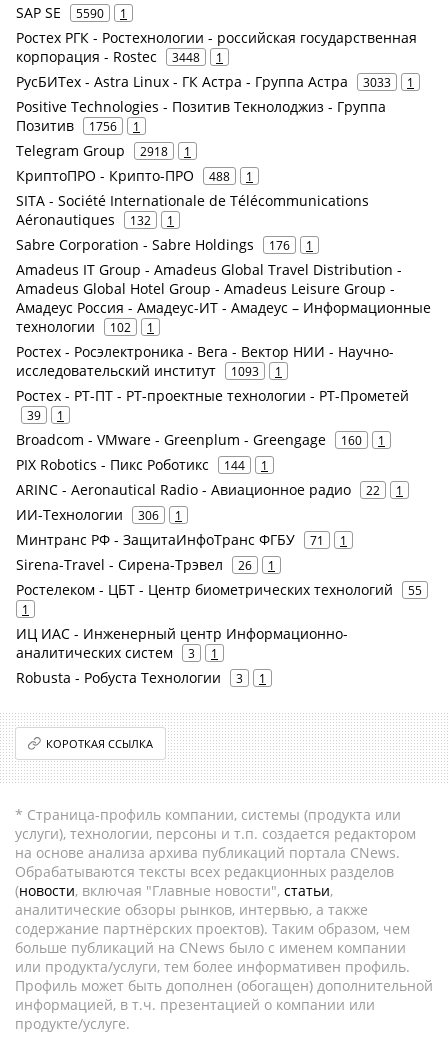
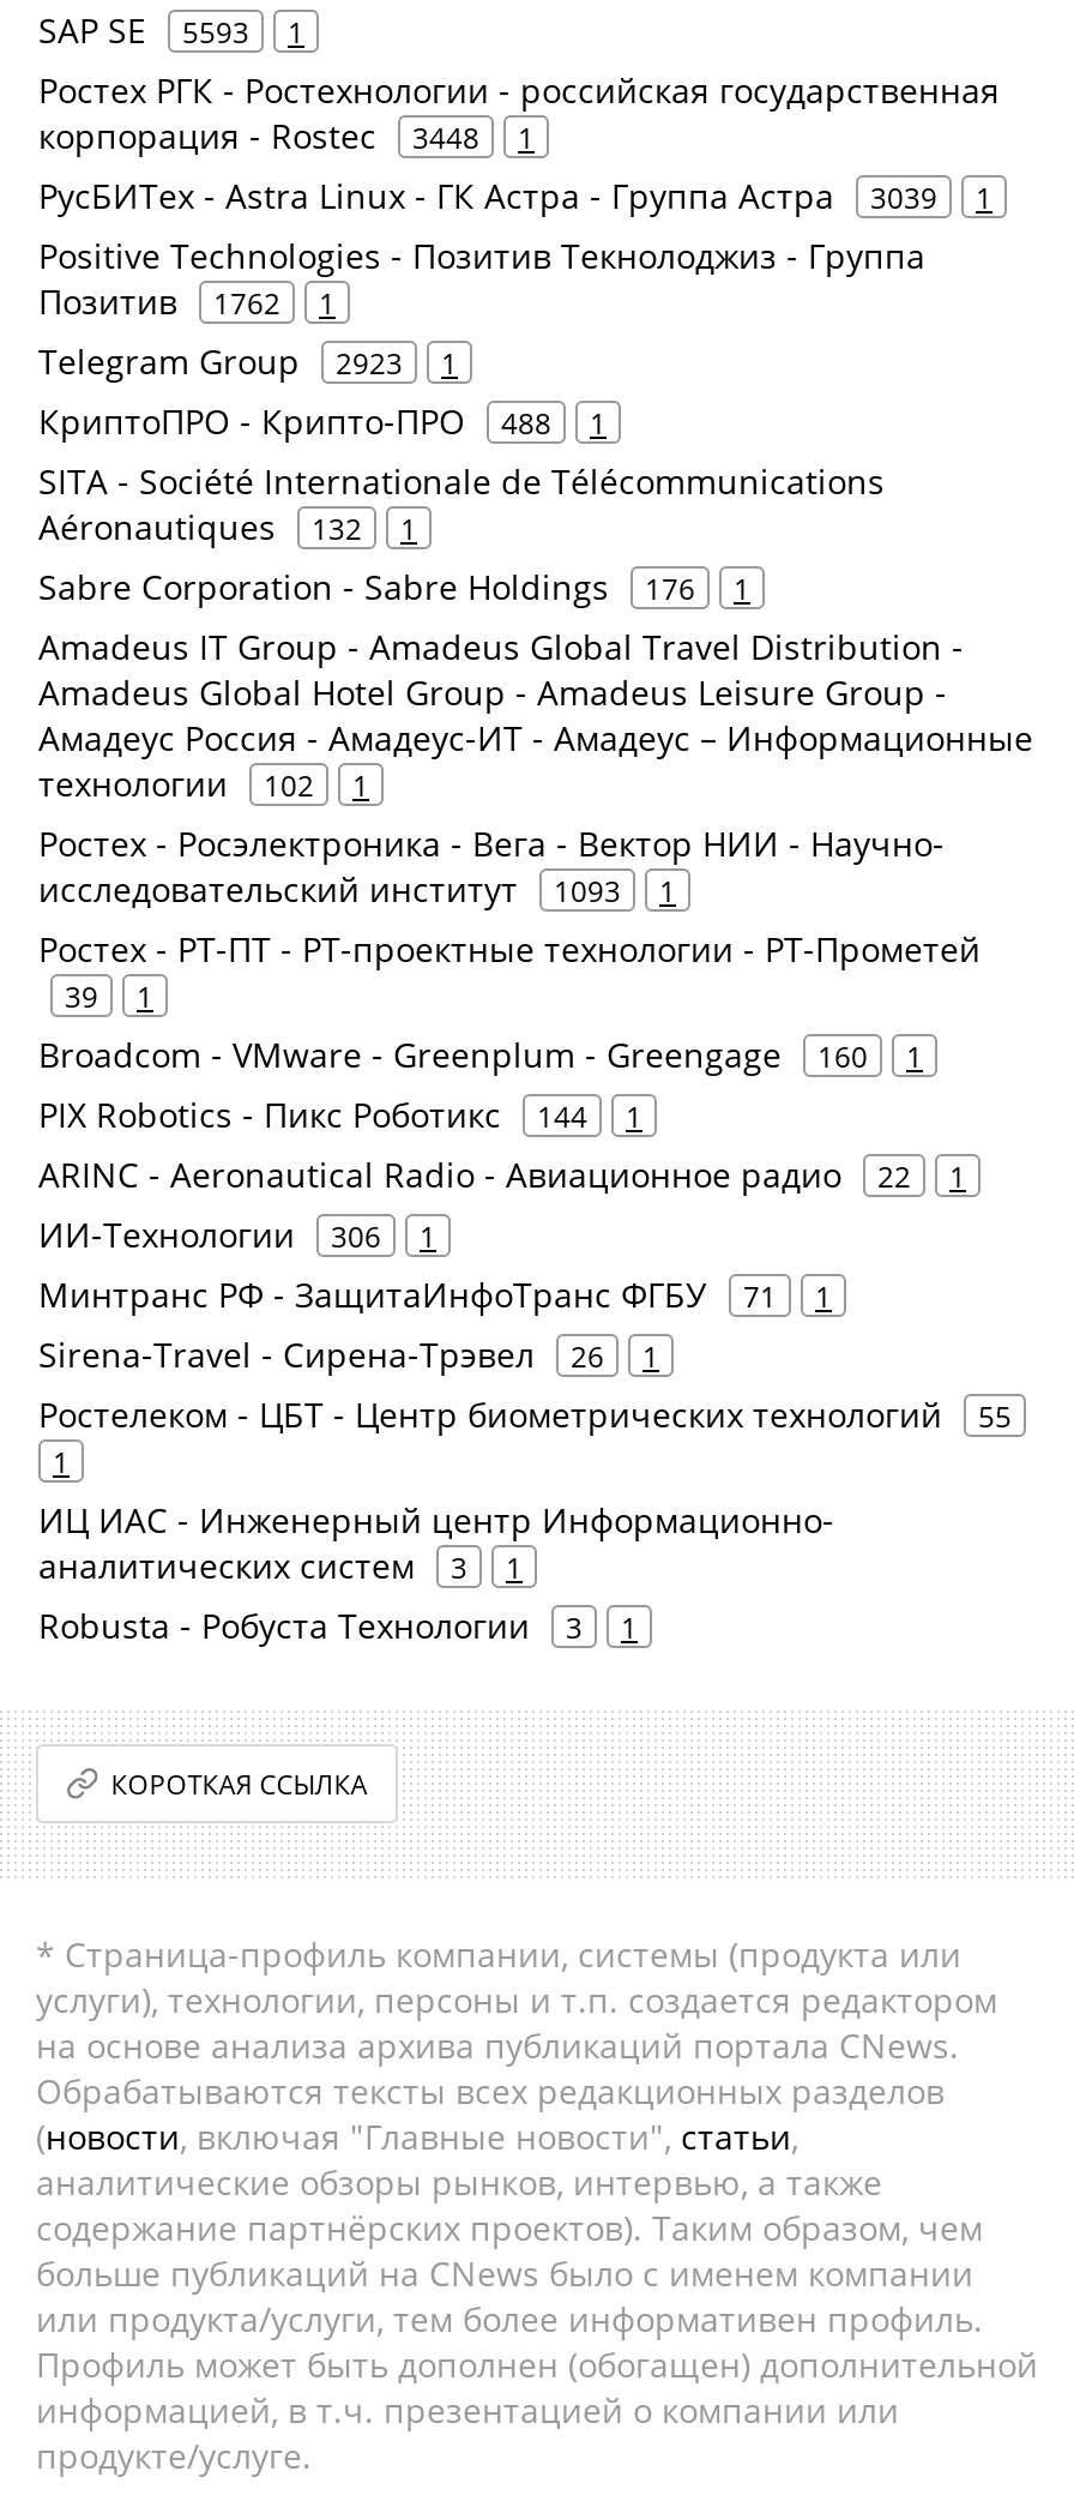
- SAP SE 5590 1
+ SAP SE 5593 1

- РусБИТех - Astra Linux - ГК Астра - Группа Астра 3033 1
+ РусБИТех - Astra Linux - ГК Астра - Группа Астра 3039 1

- Позитив 1756 1
+ Позитив 1762 1

- Telegram Group 2918 1
+ Telegram Group 2923 1
